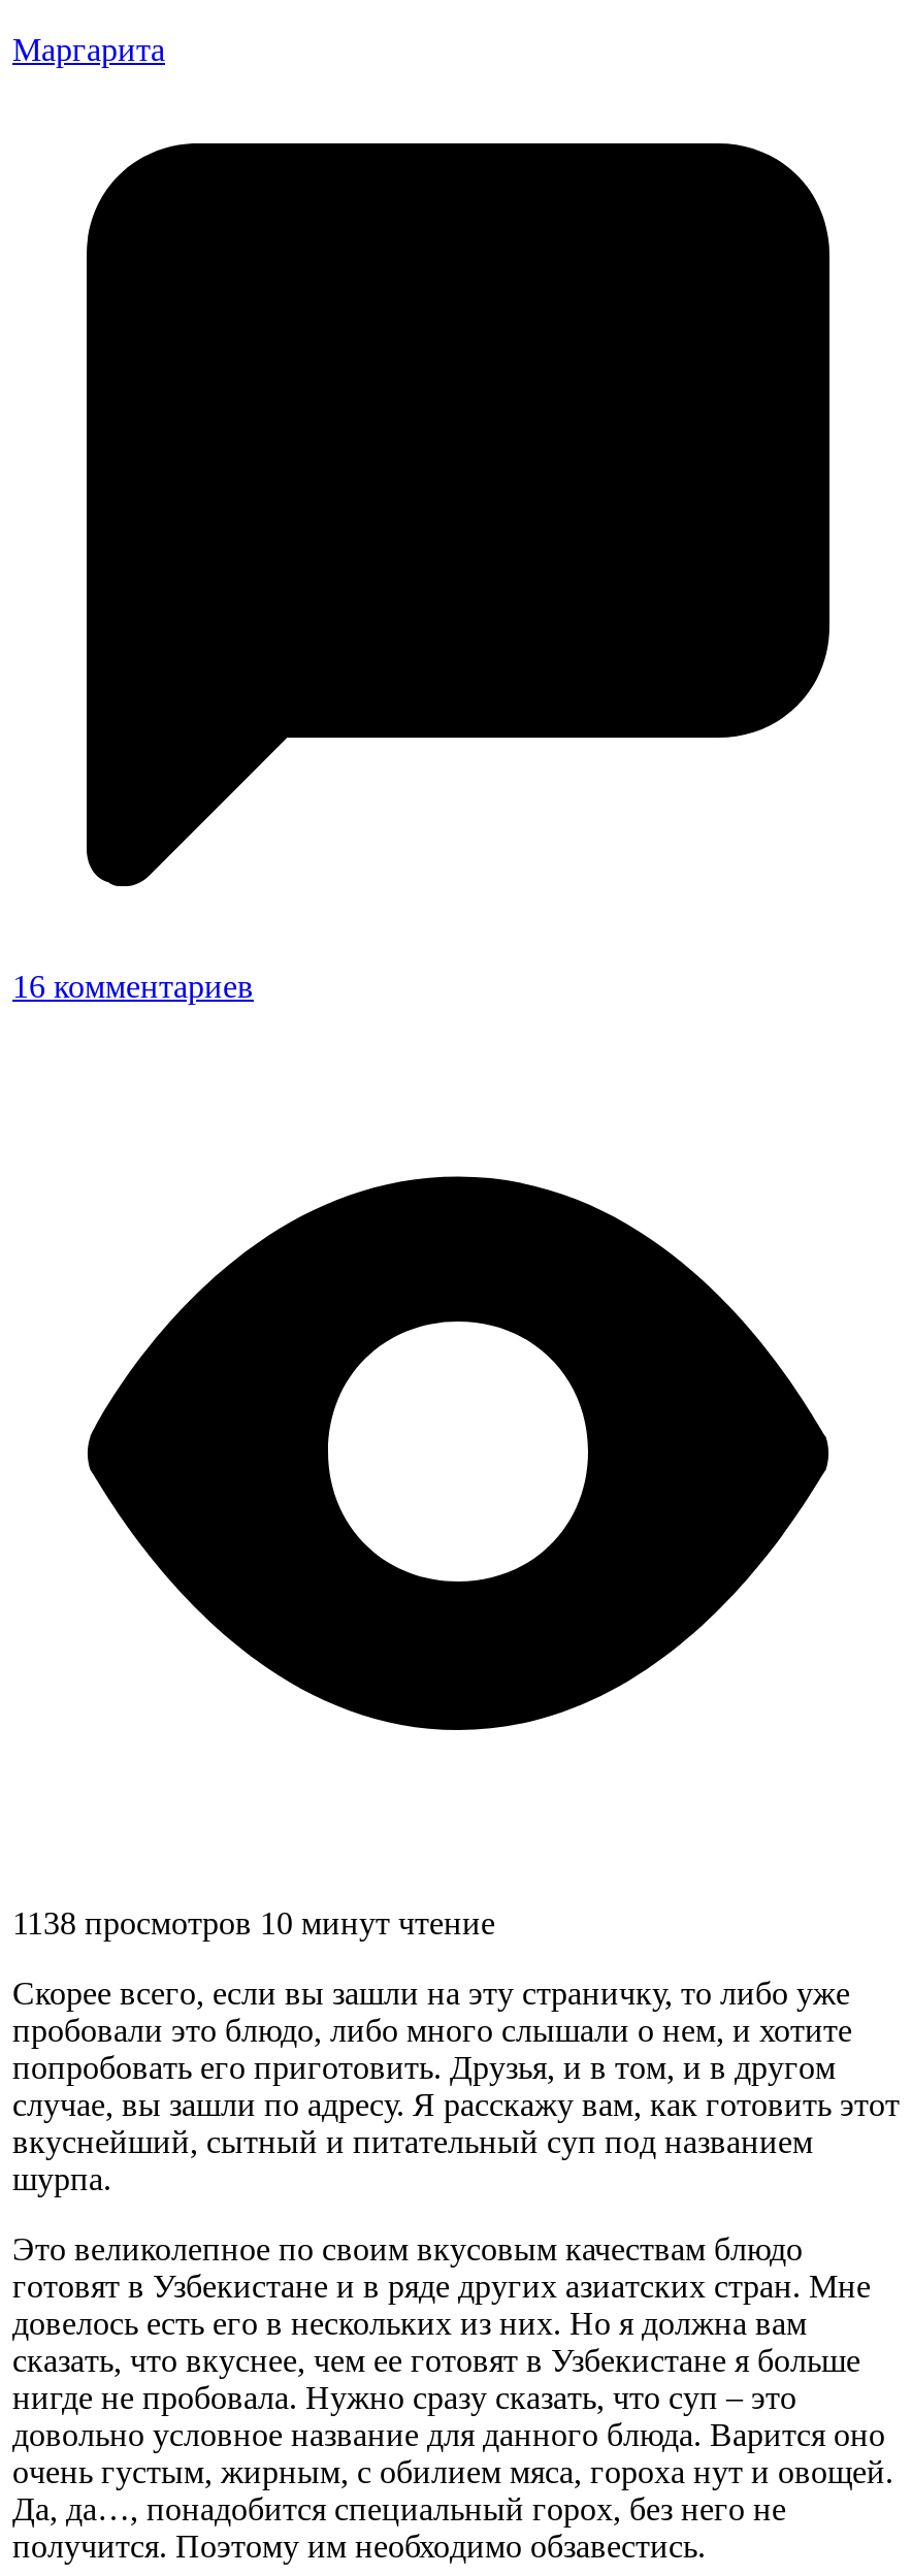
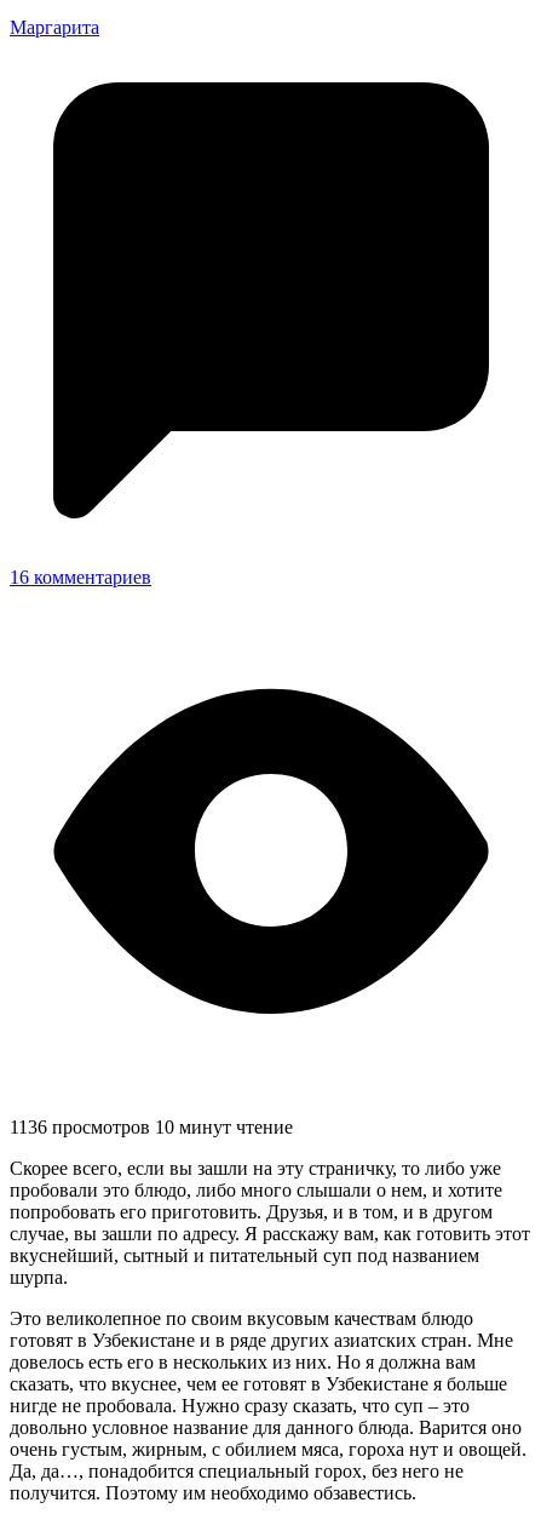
- 1138 просмотров 10 минут чтение
+ 1136 просмотров 10 минут чтение
